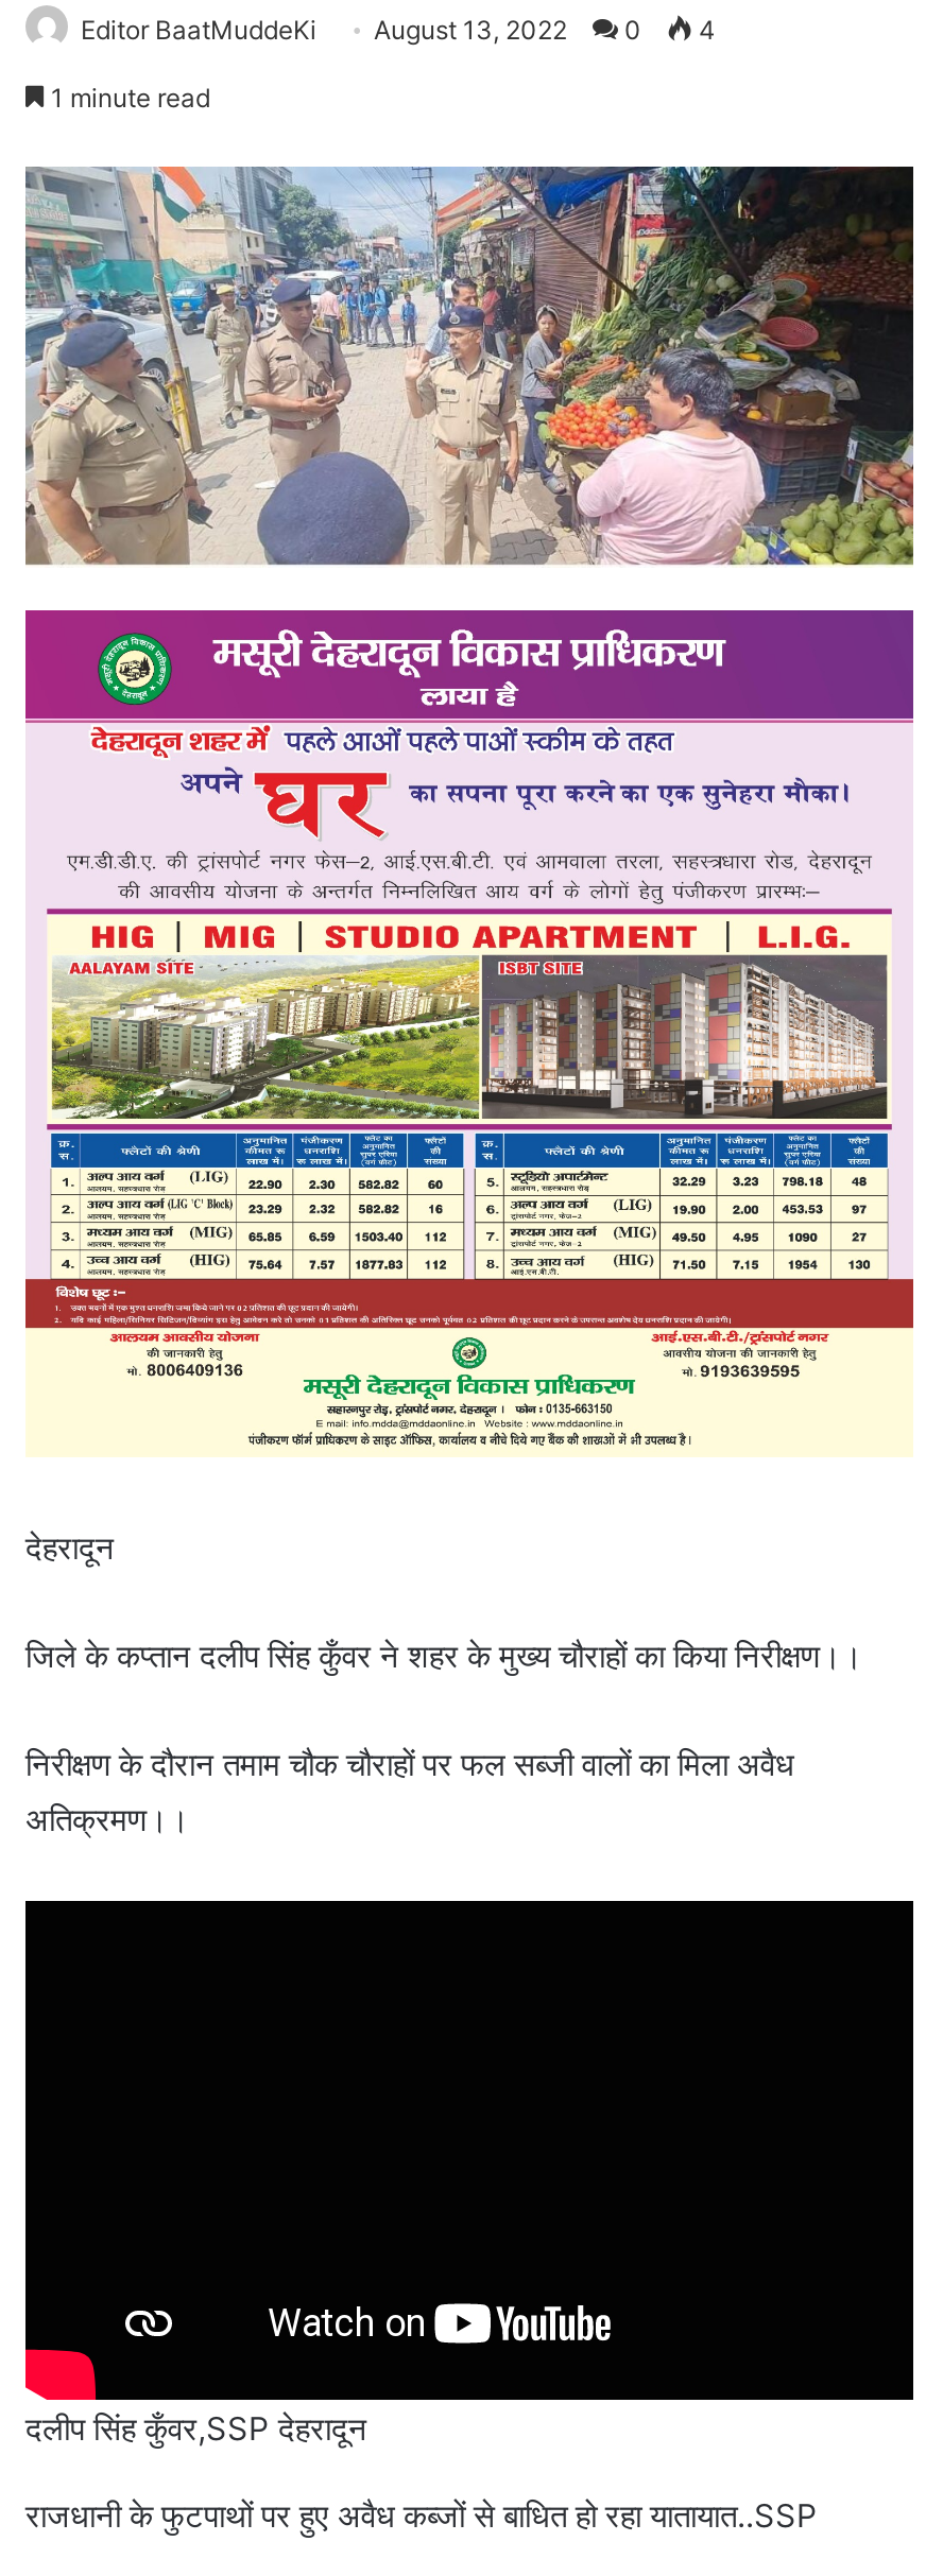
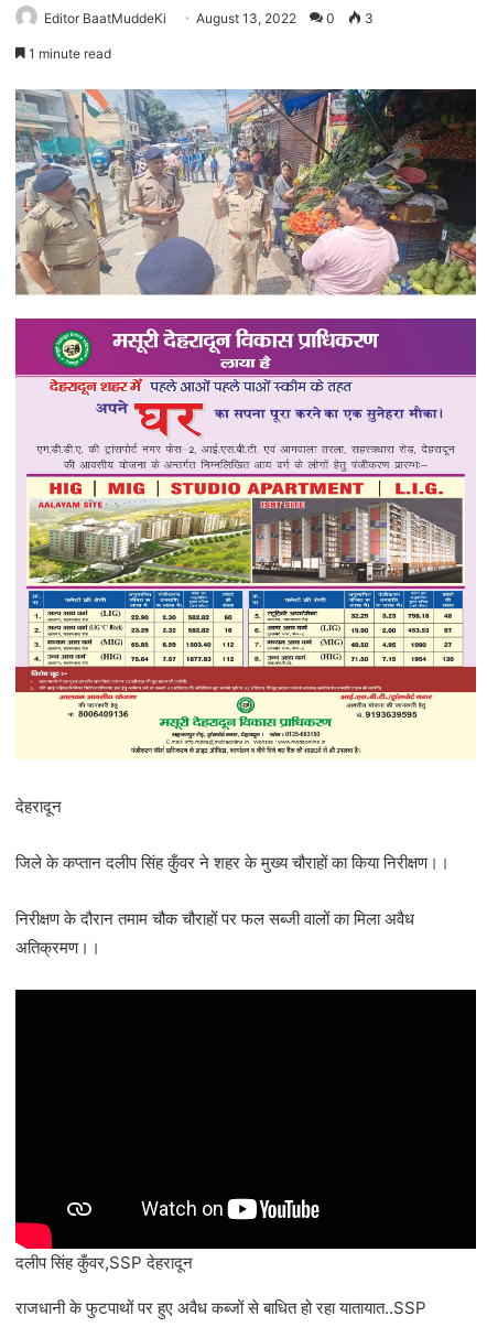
- Editor BaatMuddeKi August 13, 2022 0 4
+ Editor BaatMuddeKi August 13, 2022 0 3
